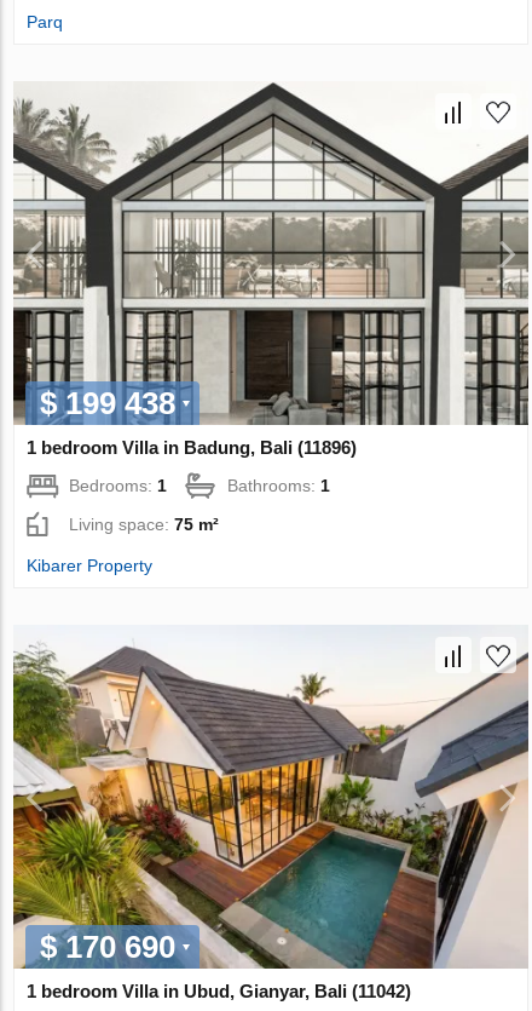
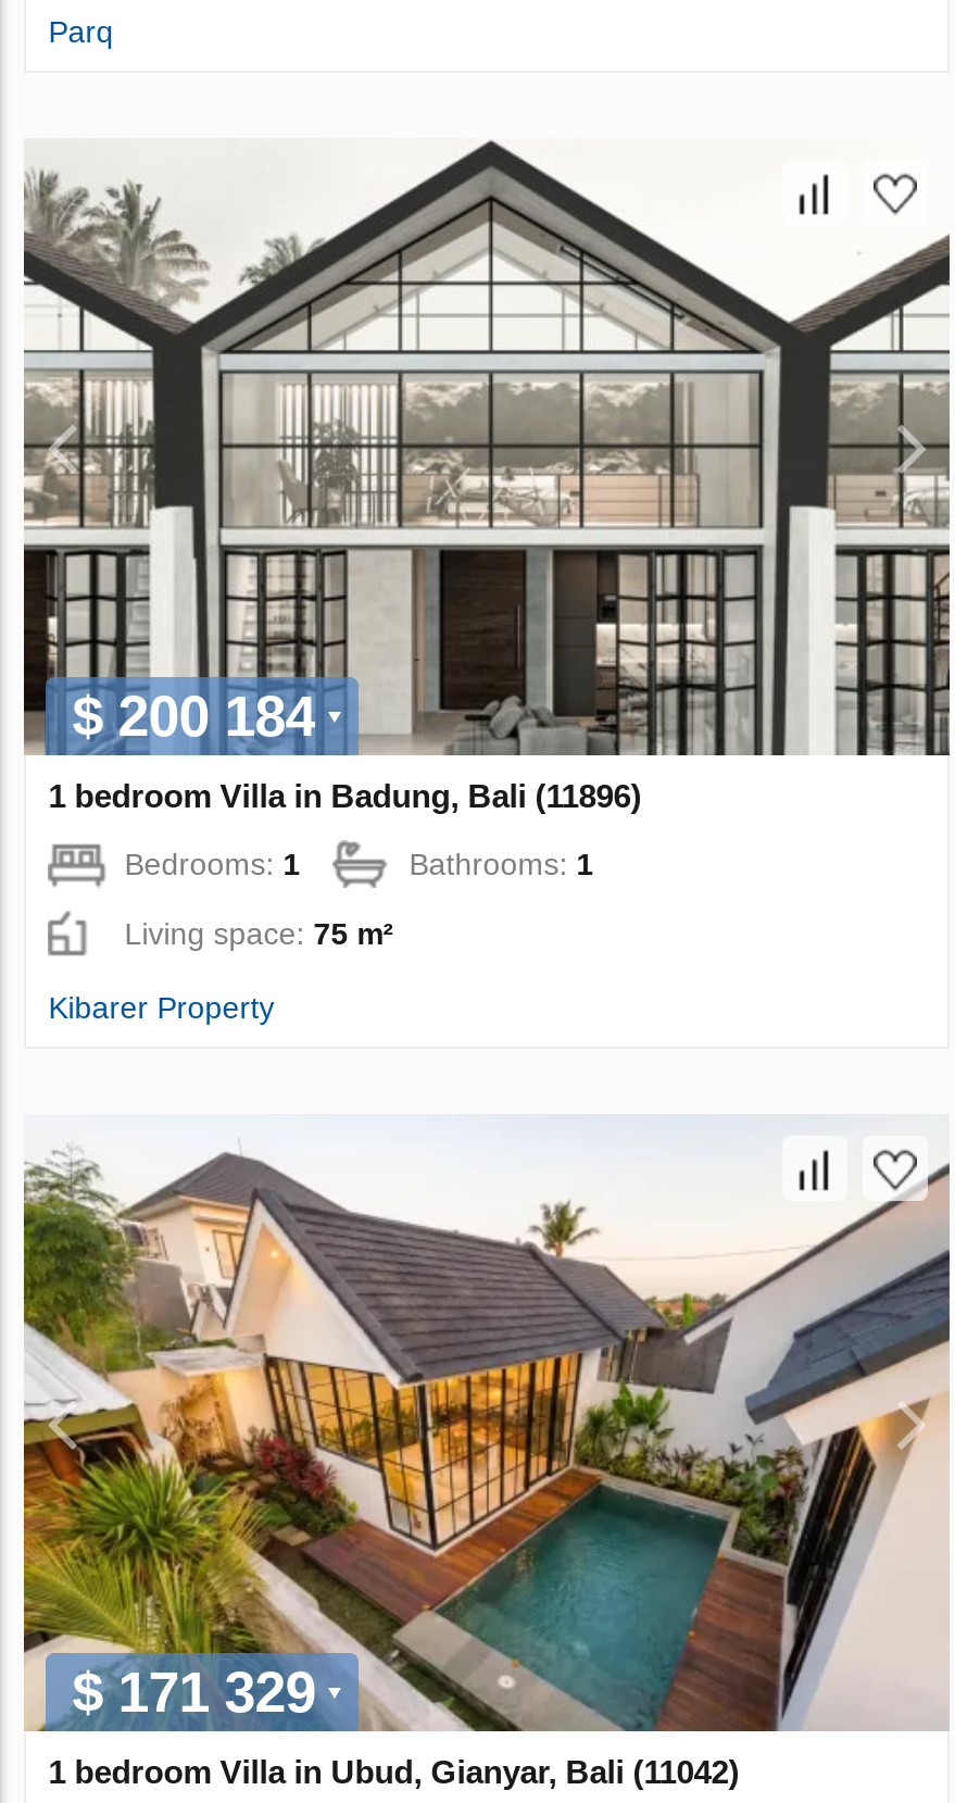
- $ 199 438
+ $ 200 184

- $ 170 690
+ $ 171 329
